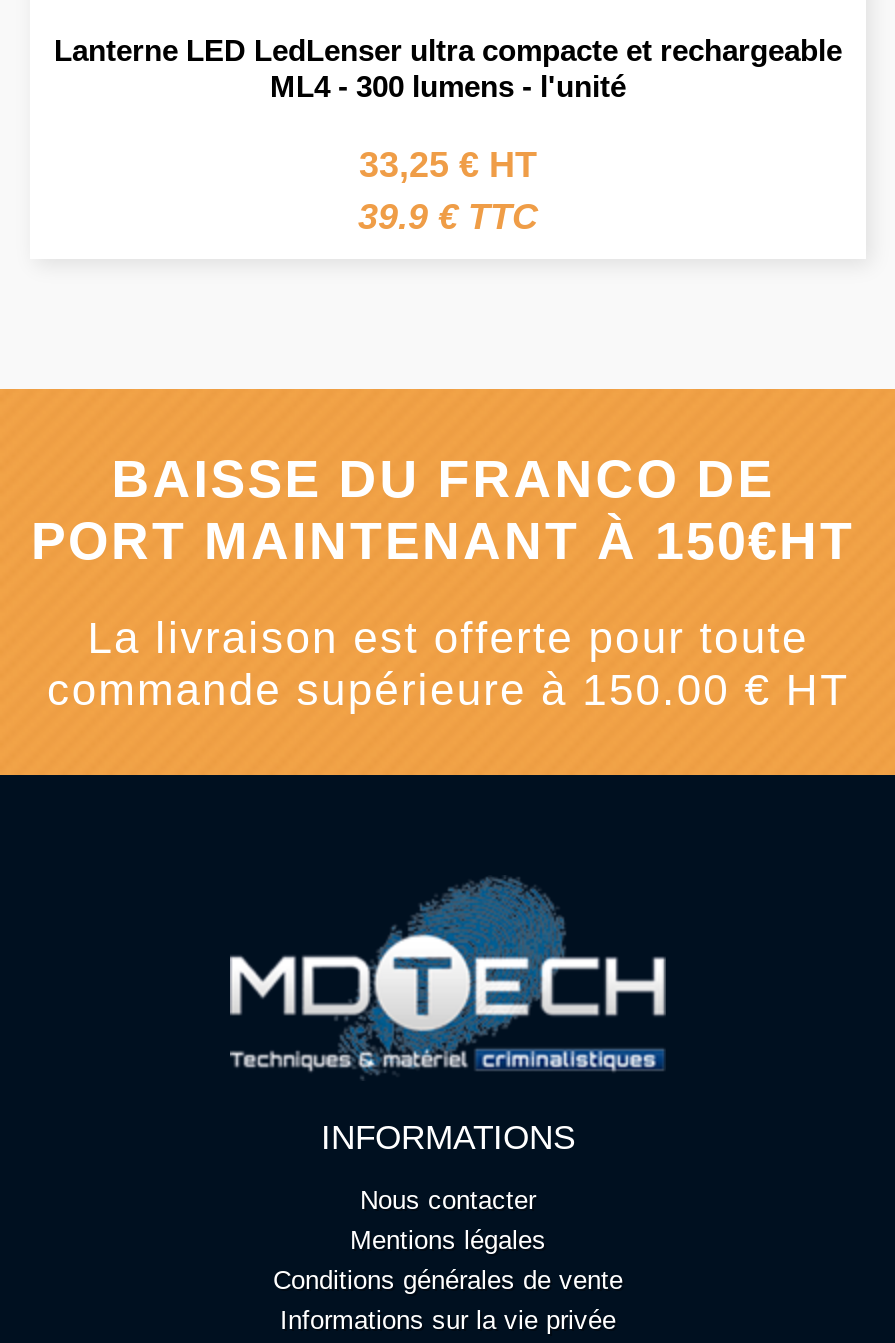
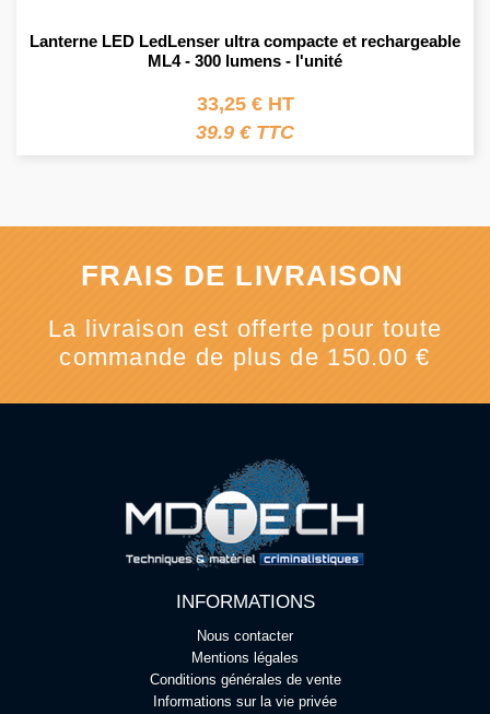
- BAISSE DU FRANCO DE
- PORT MAINTENANT À 150€HT
+ FRAIS DE LIVRAISON

- commande supérieure à 150.00 € HT
+ commande de plus de 150.00 €
